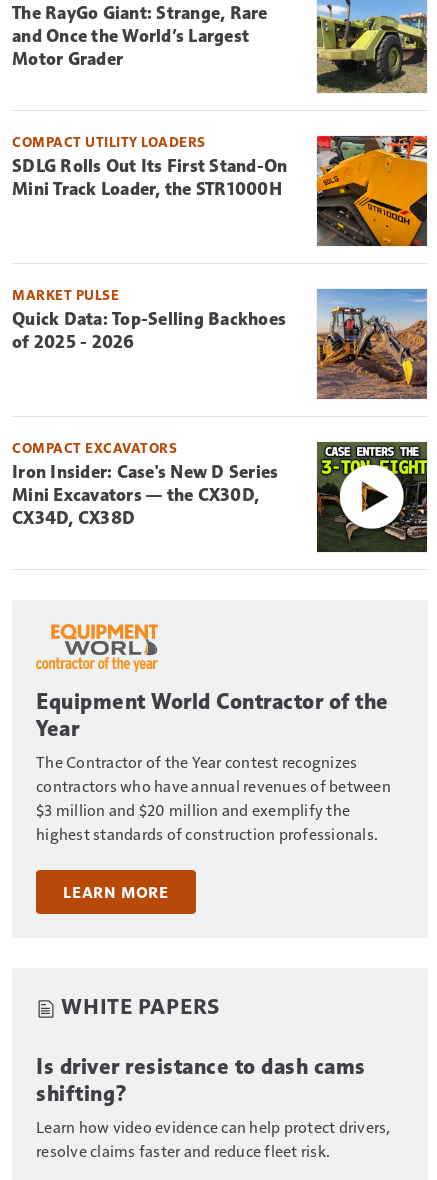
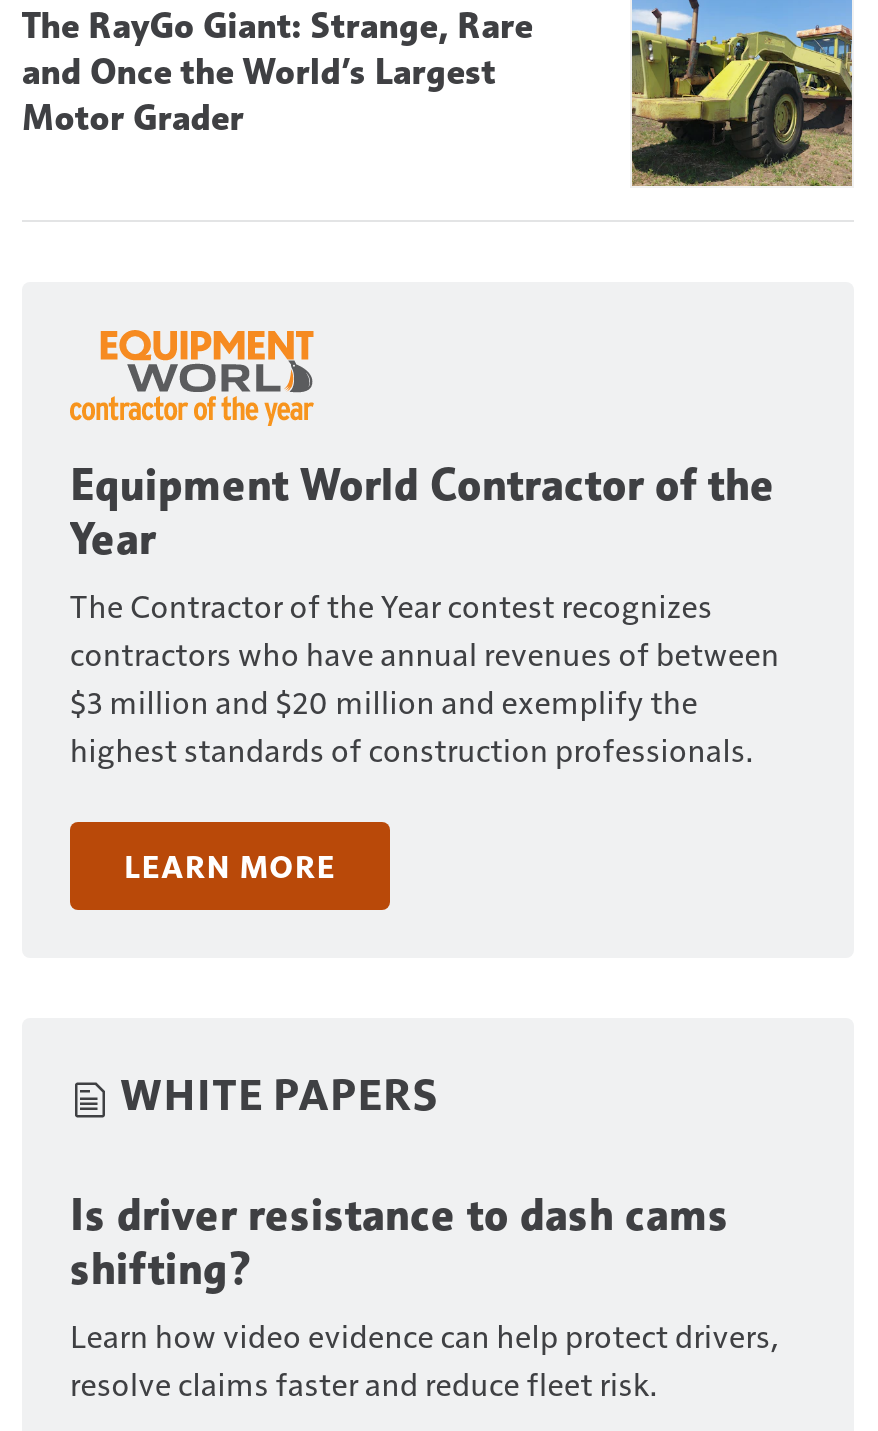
- [image]
- COMPACT UTILITY LOADERS
- SDLG Rolls Out Its First Stand-On
- Mini Track Loader, the STR1000H

- [image]
- MARKET PULSE
- Quick Data: Top-Selling Backhoes
- of 2025 - 2026

- [image]
- COMPACT EXCAVATORS
- Iron Insider: Case's New D Series
- Mini Excavators — the CX30D,
- CX34D, CX38D
